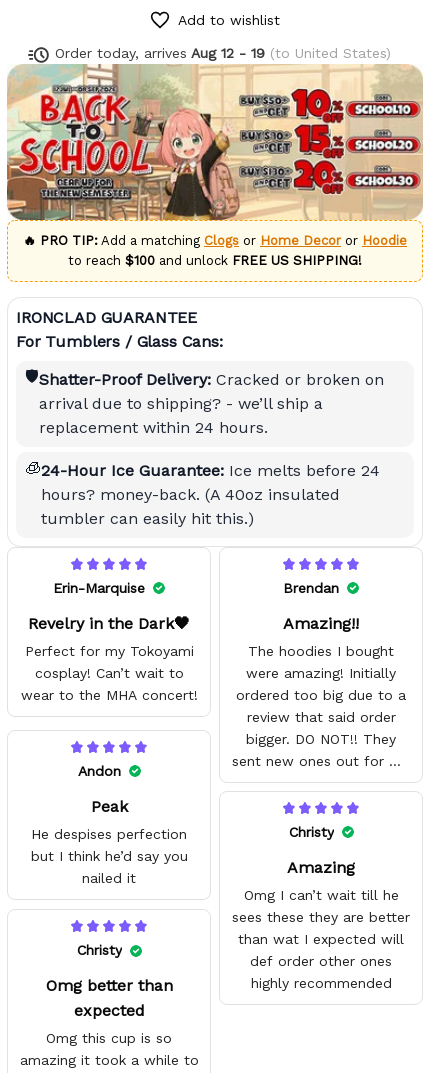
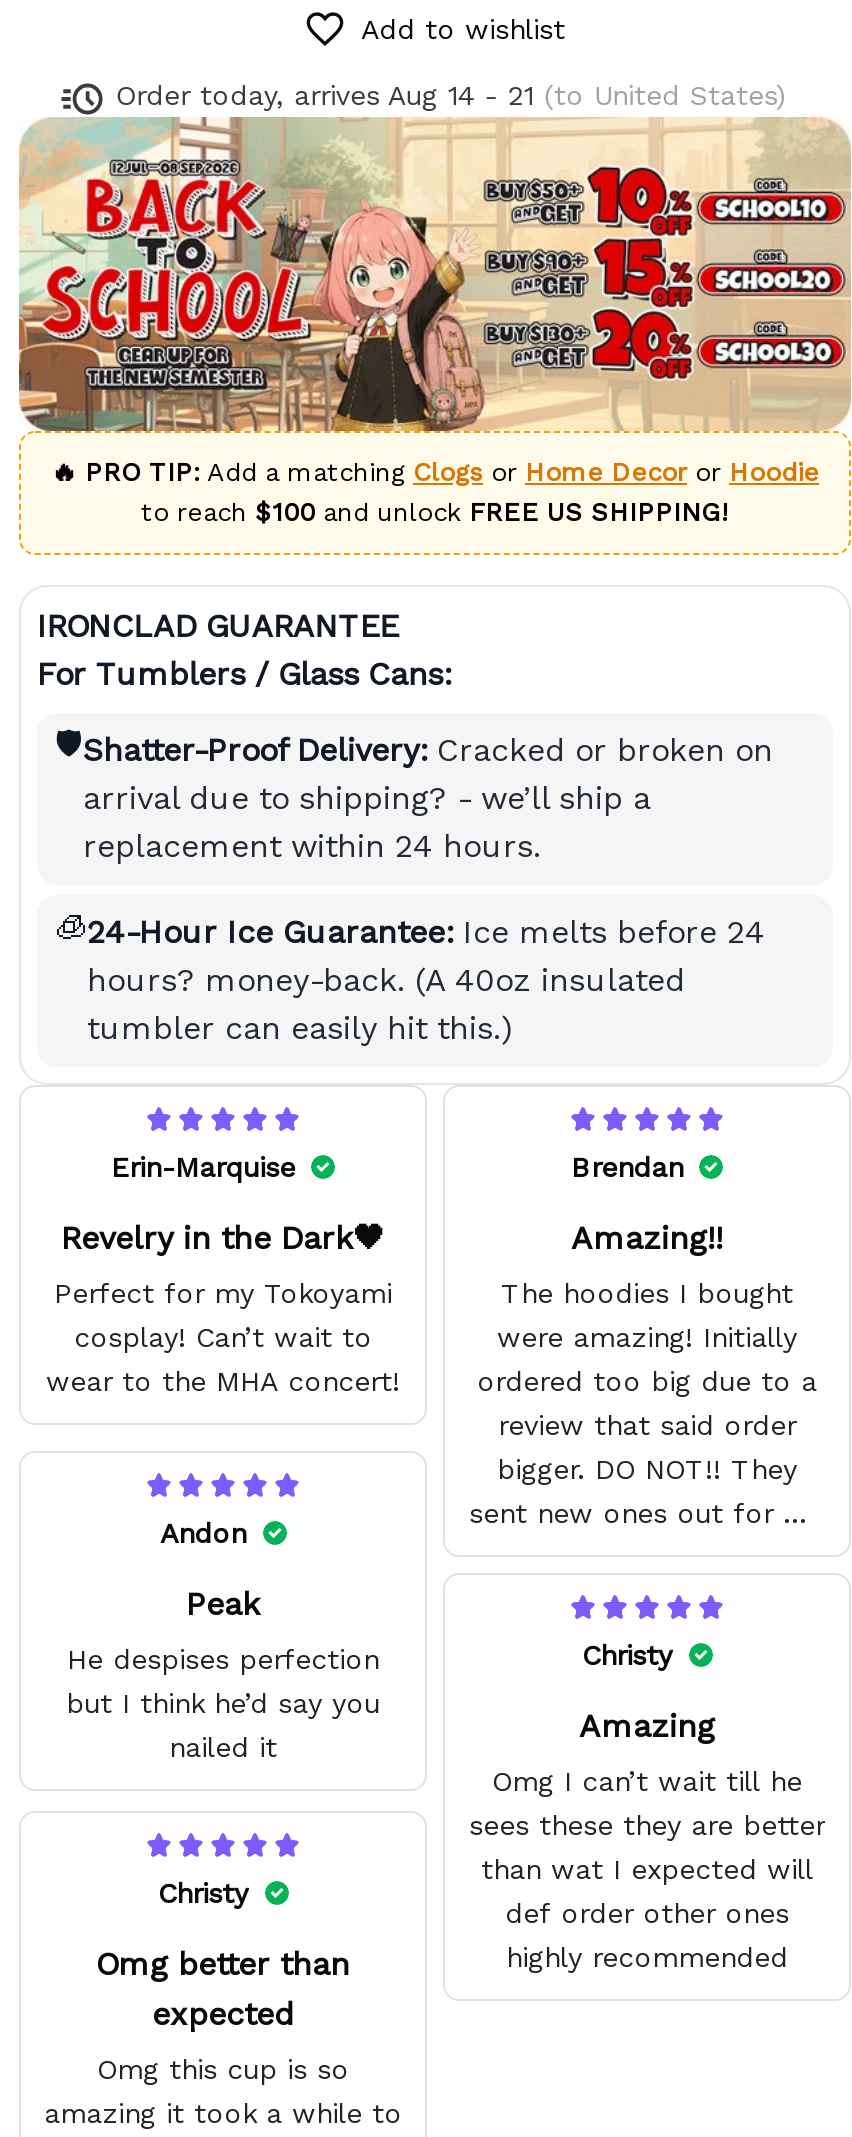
- Order today, arrives Aug 12 - 19 (to United States)
+ Order today, arrives Aug 14 - 21 (to United States)
